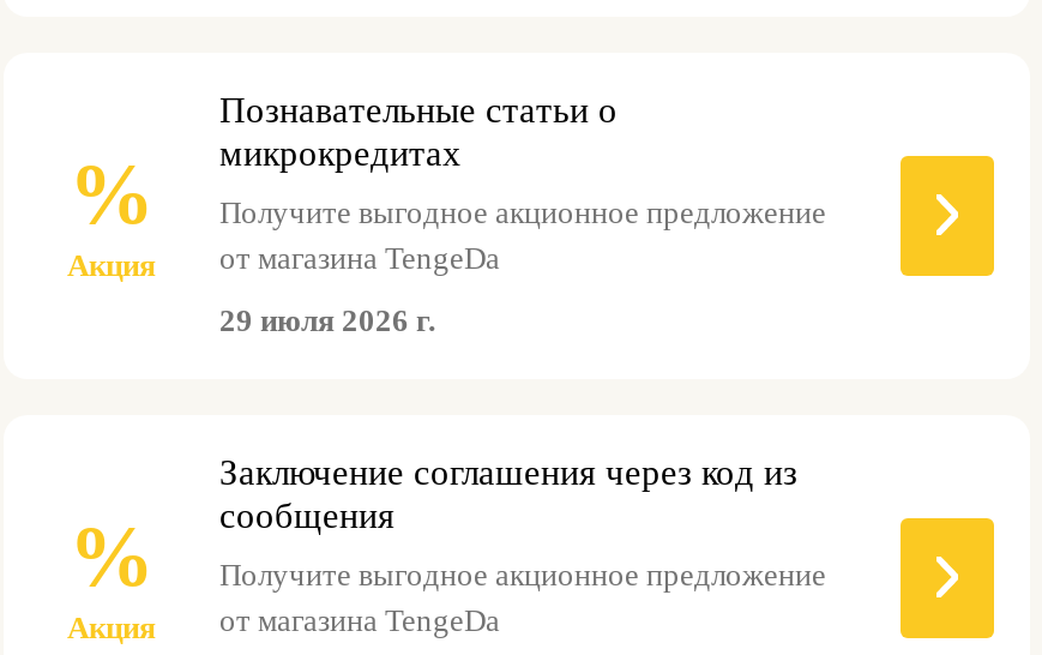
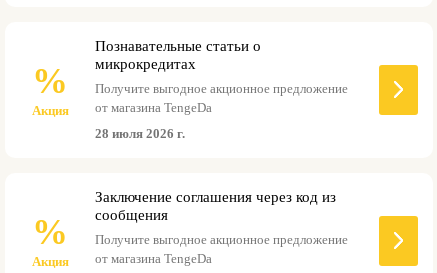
- 29 июля 2026 г.
+ 28 июля 2026 г.
